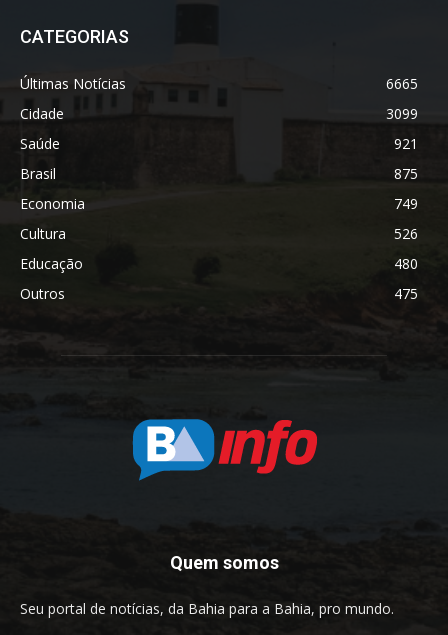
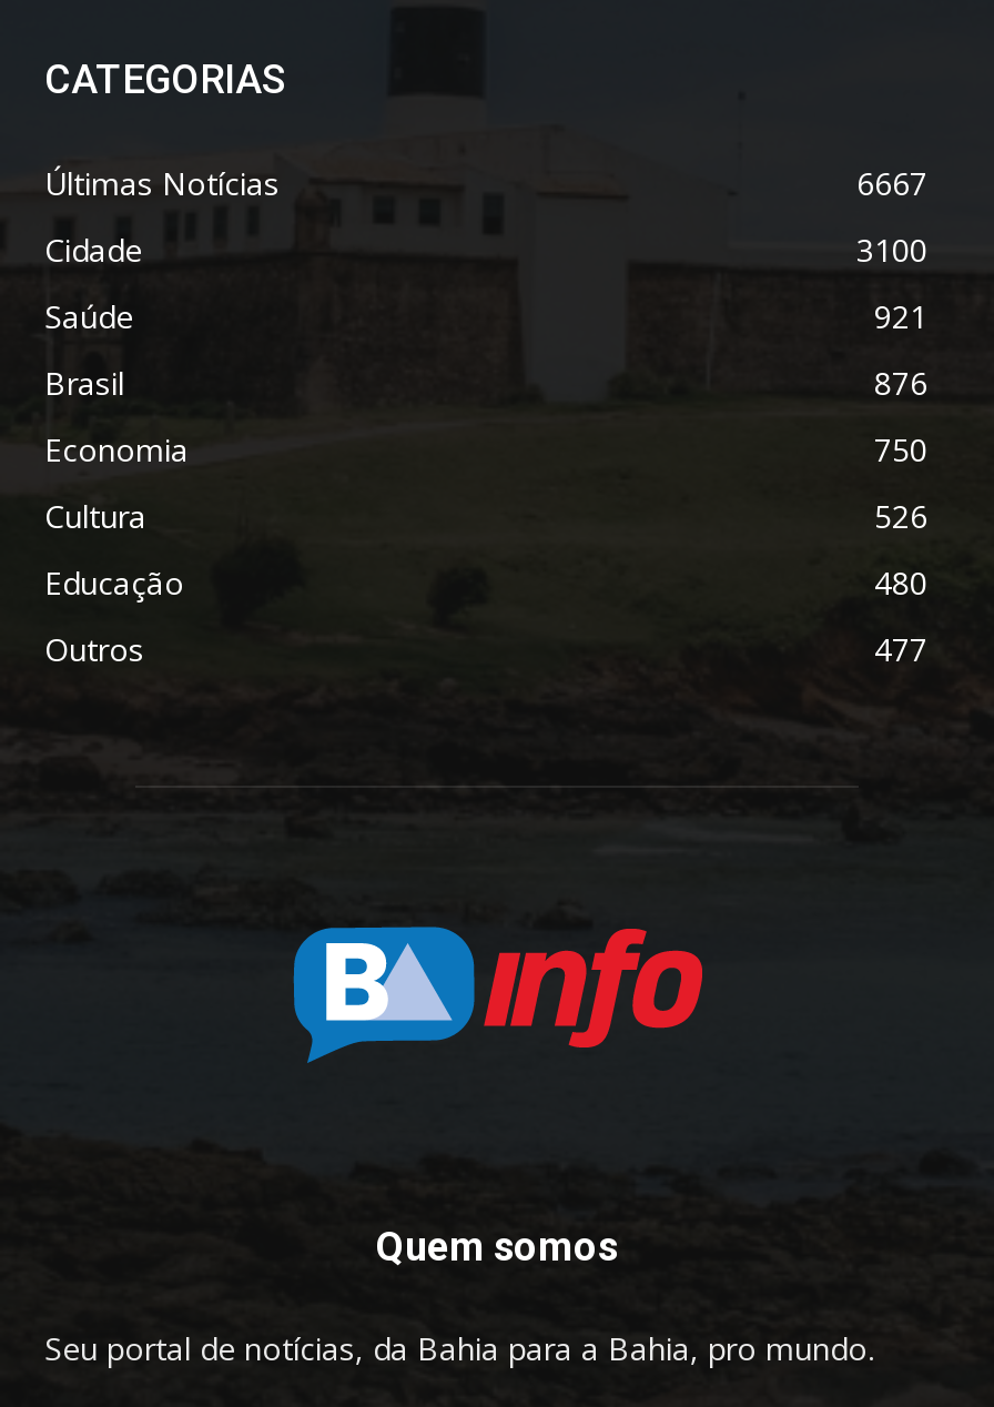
- 6665
+ 6667

- 3099
+ 3100

- 875
+ 876

- 749
+ 750

- 475
+ 477
